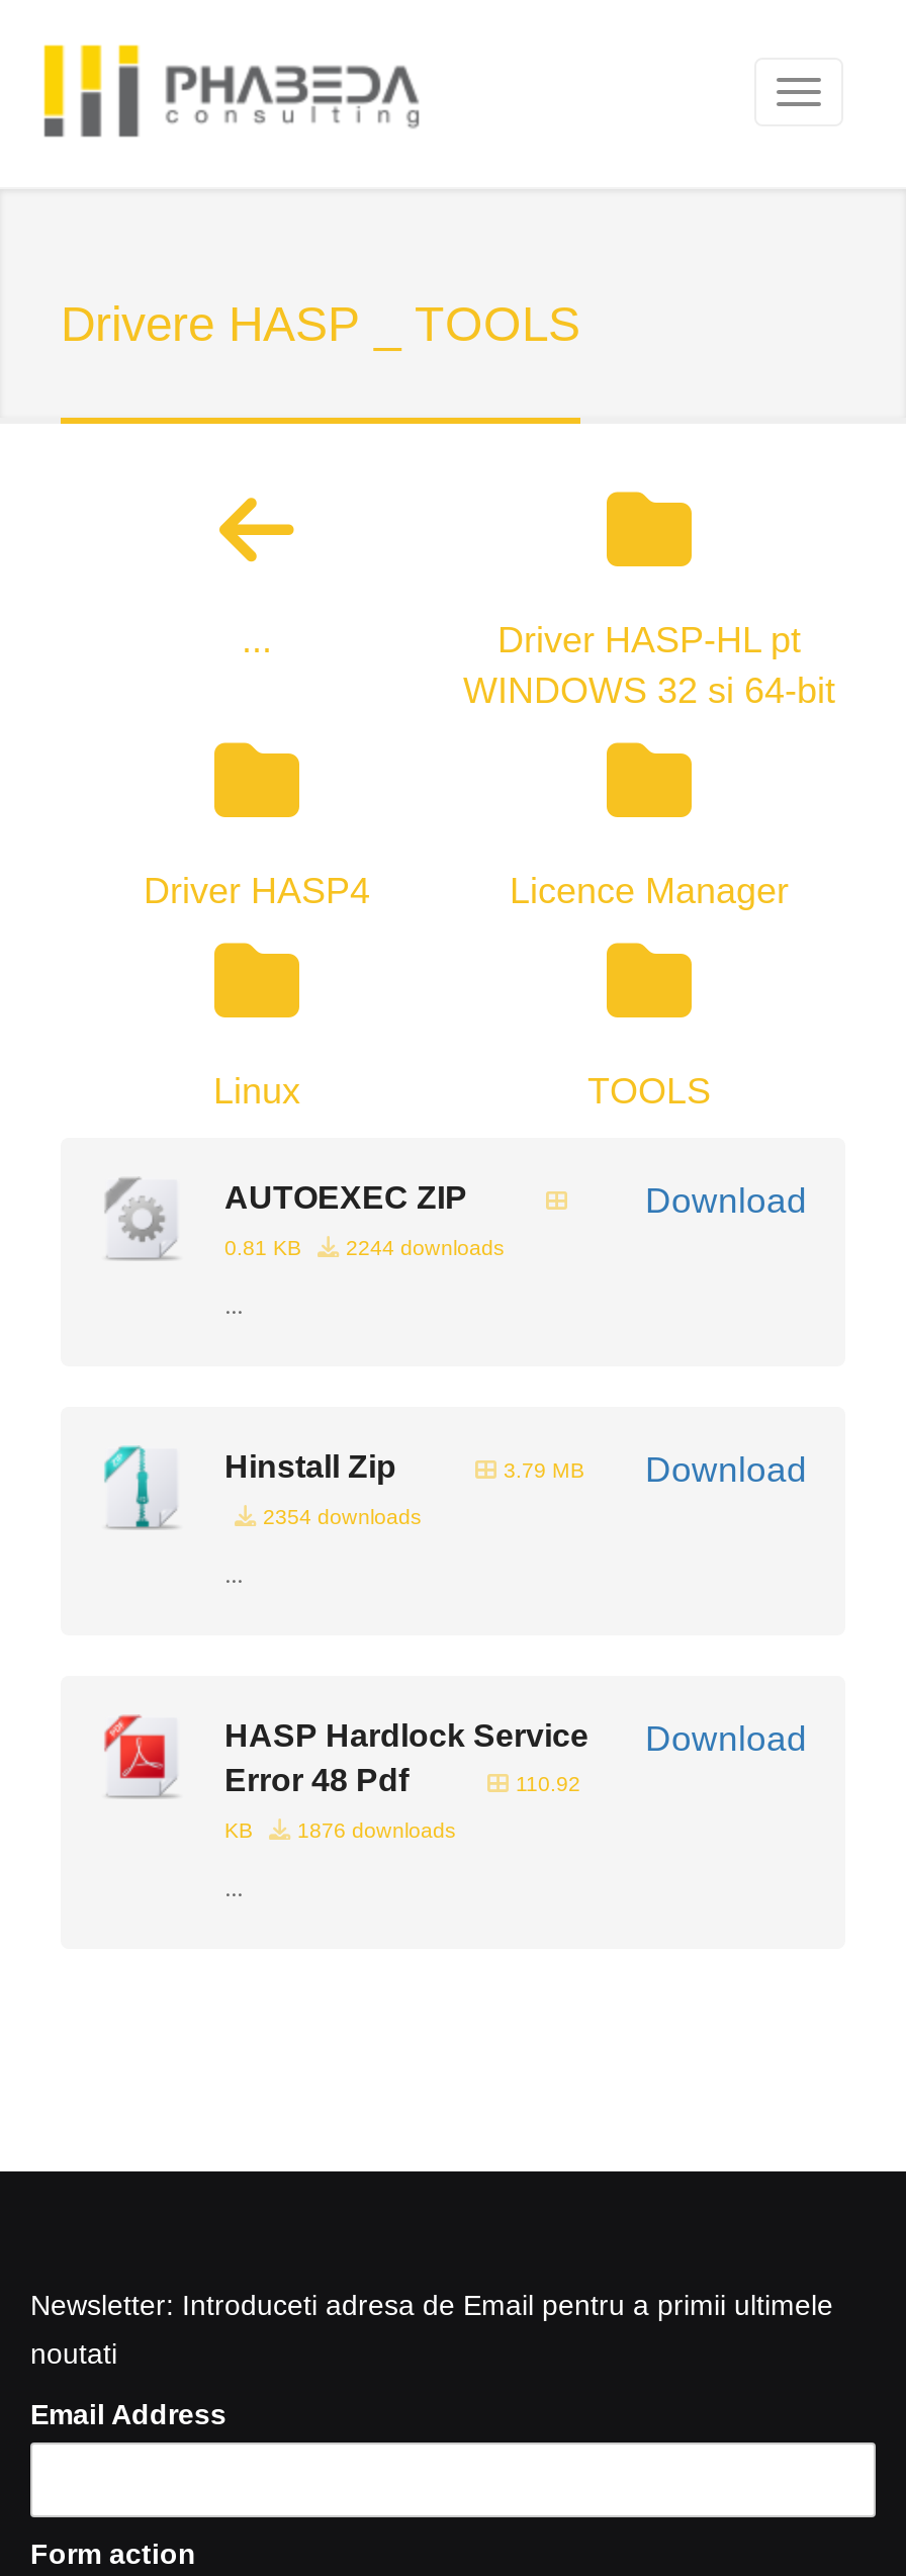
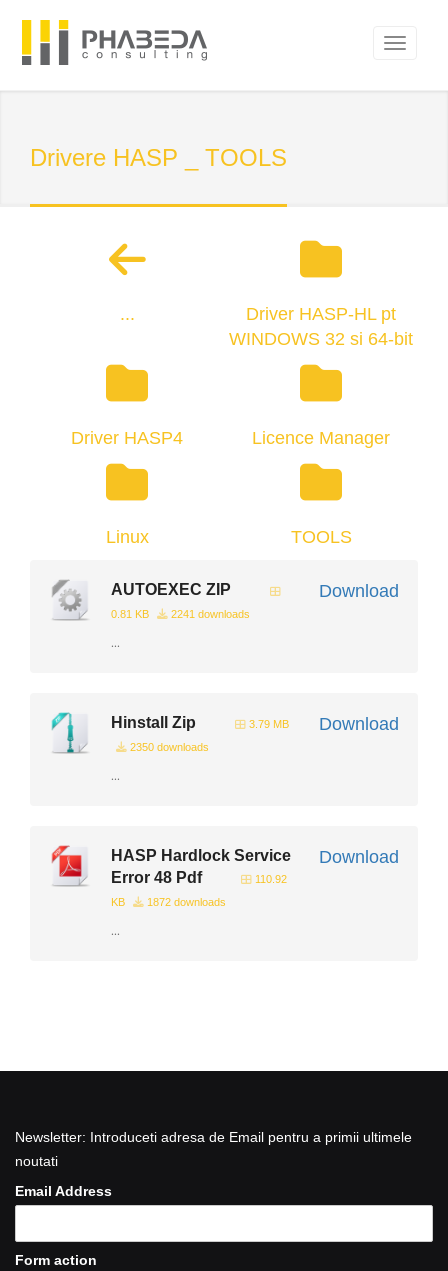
- 0.81 KB 2244 downloads
+ 0.81 KB 2241 downloads

- 2354 downloads
+ 2350 downloads

- KB 1876 downloads
+ KB 1872 downloads
